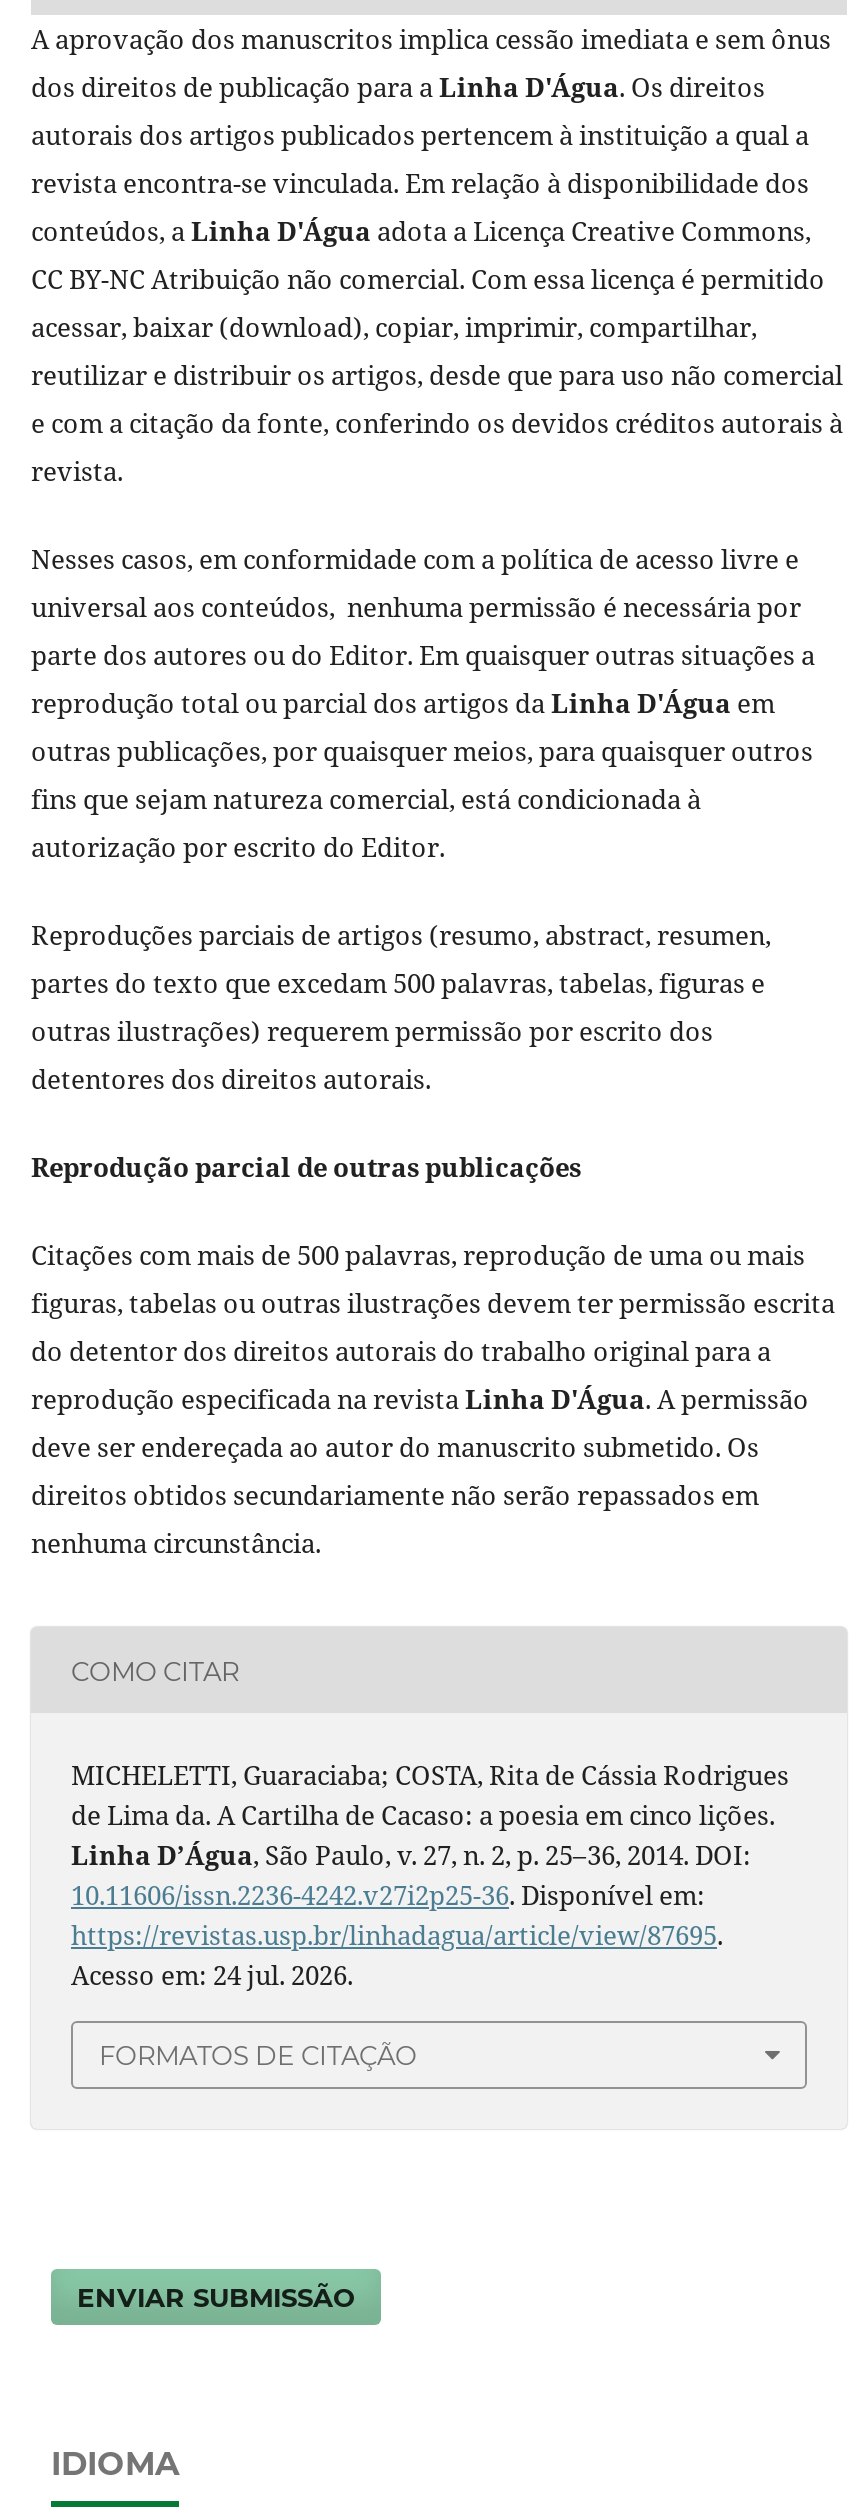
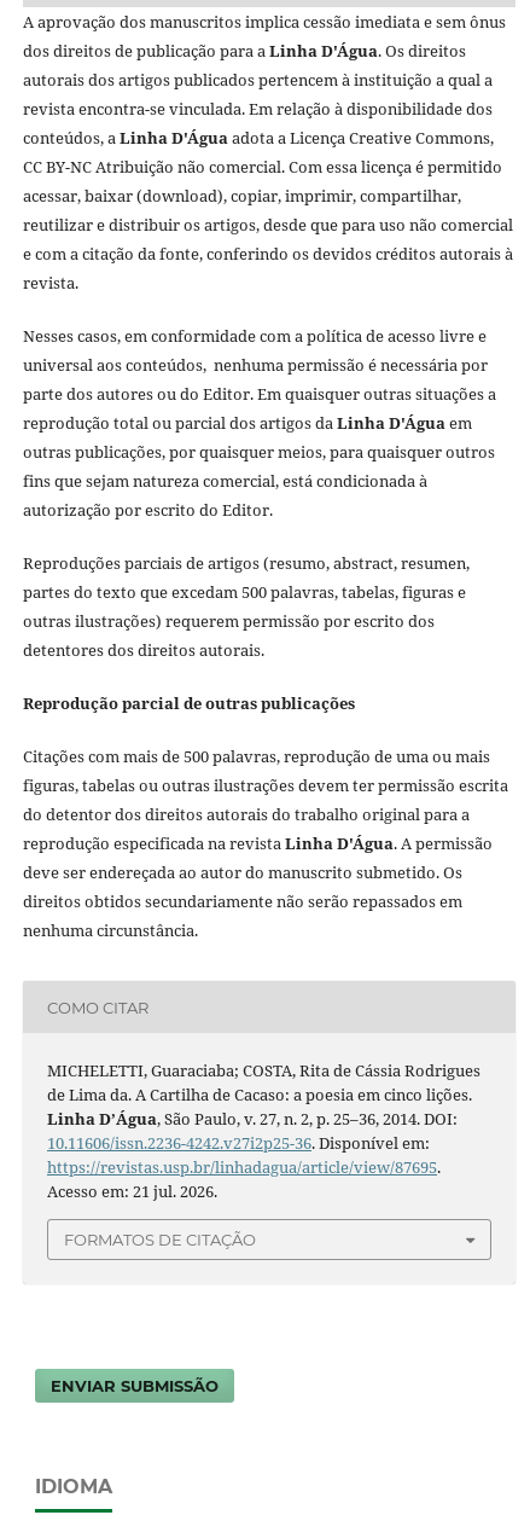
- Acesso em: 24 jul. 2026.
+ Acesso em: 21 jul. 2026.
